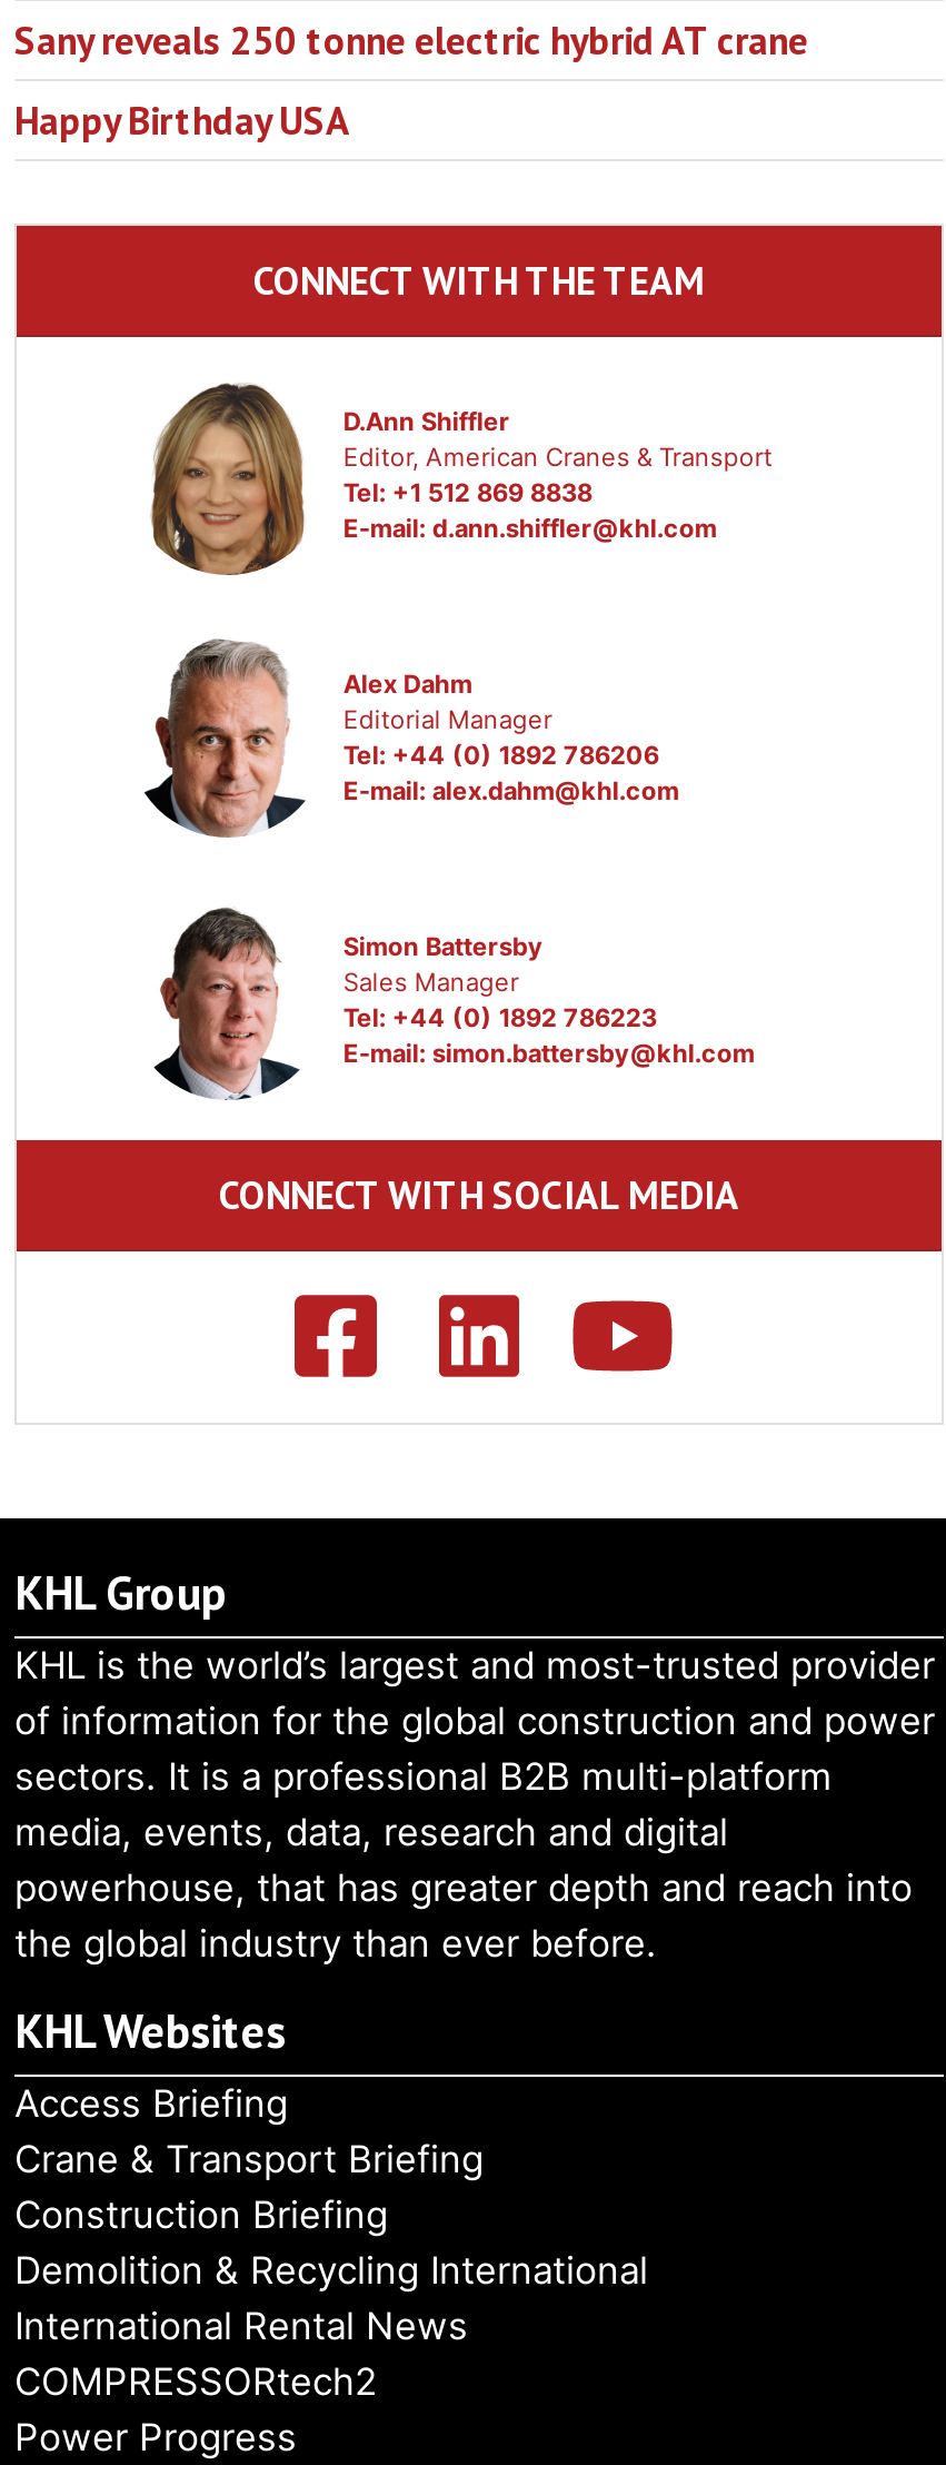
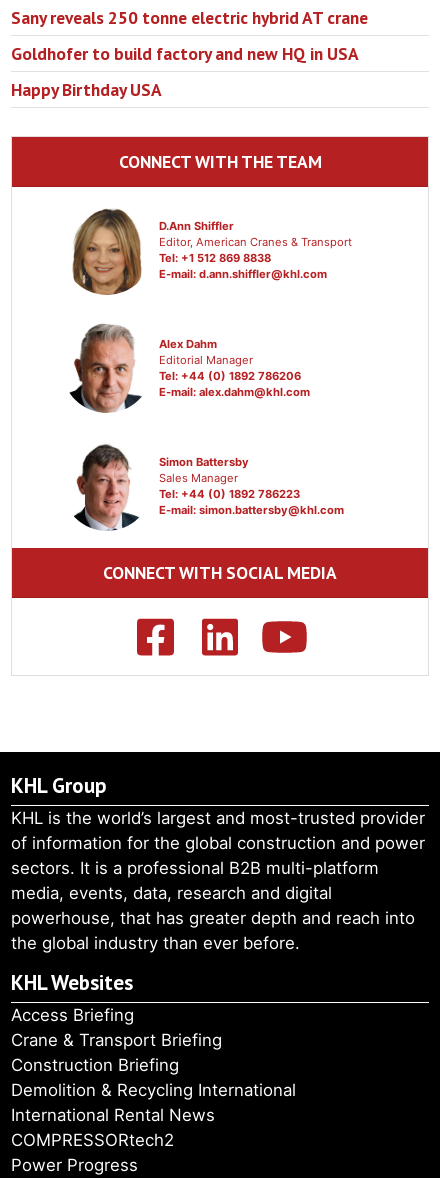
+ Goldhofer to build factory and new HQ in USA
